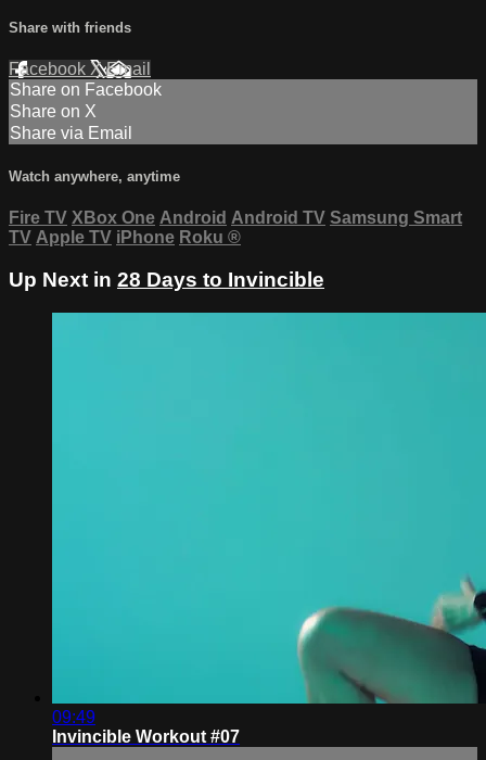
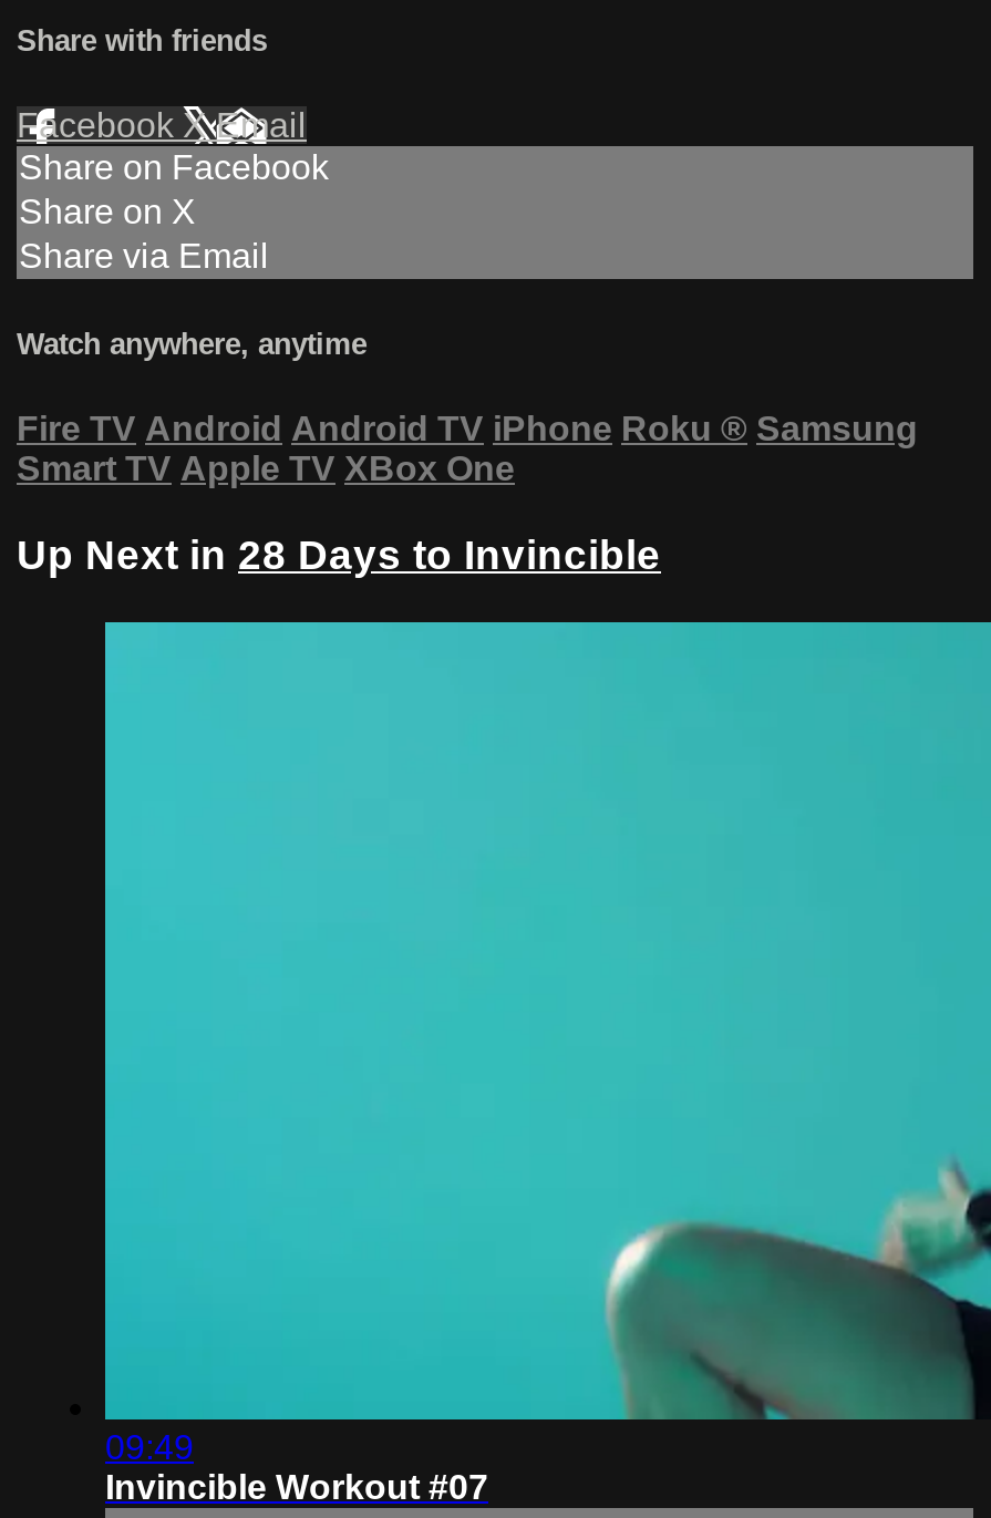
- Fire TV XBox One Android Android TV Samsung Smart
- TV Apple TV iPhone Roku ®
+ Fire TV Android Android TV iPhone Roku ® Samsung
+ Smart TV Apple TV XBox One
